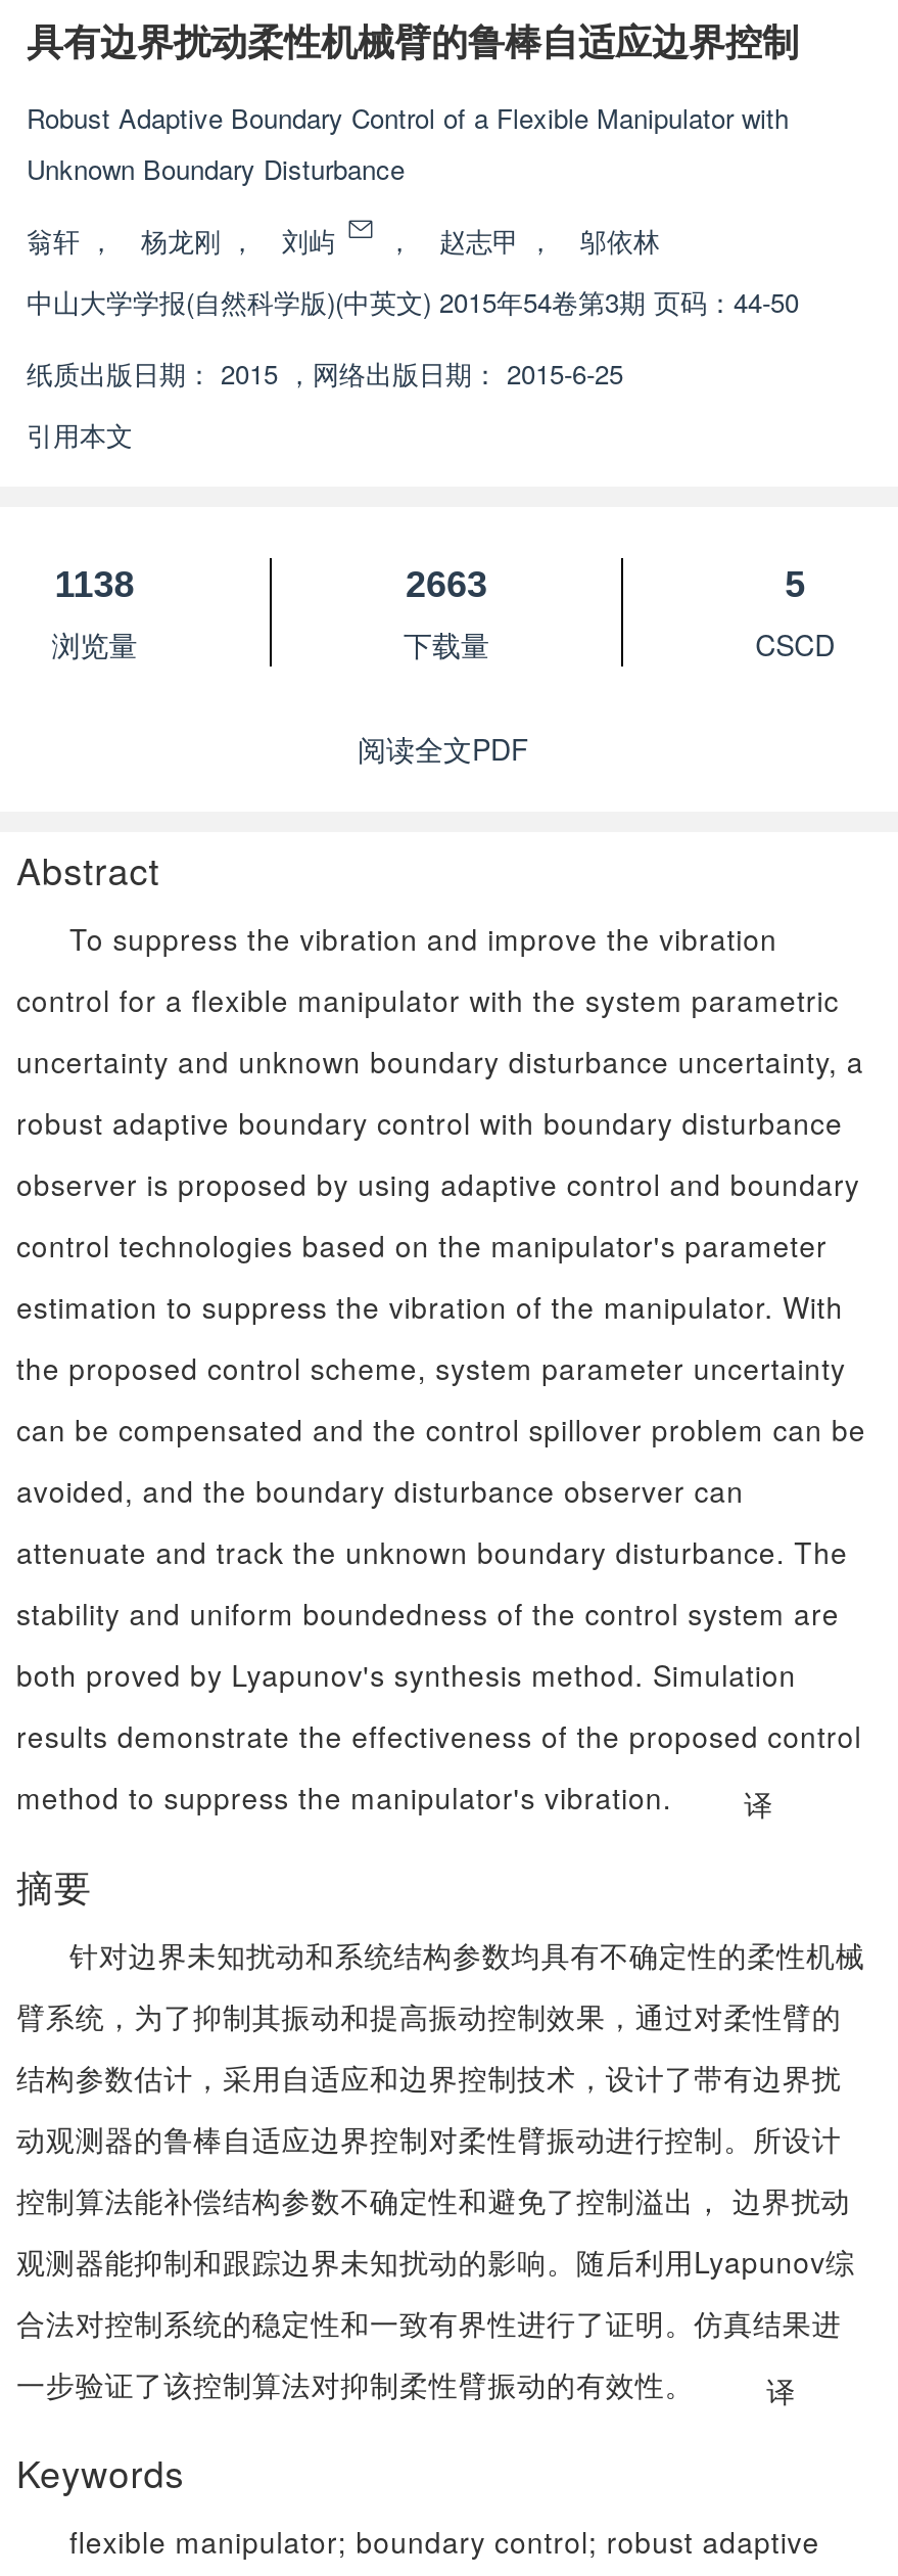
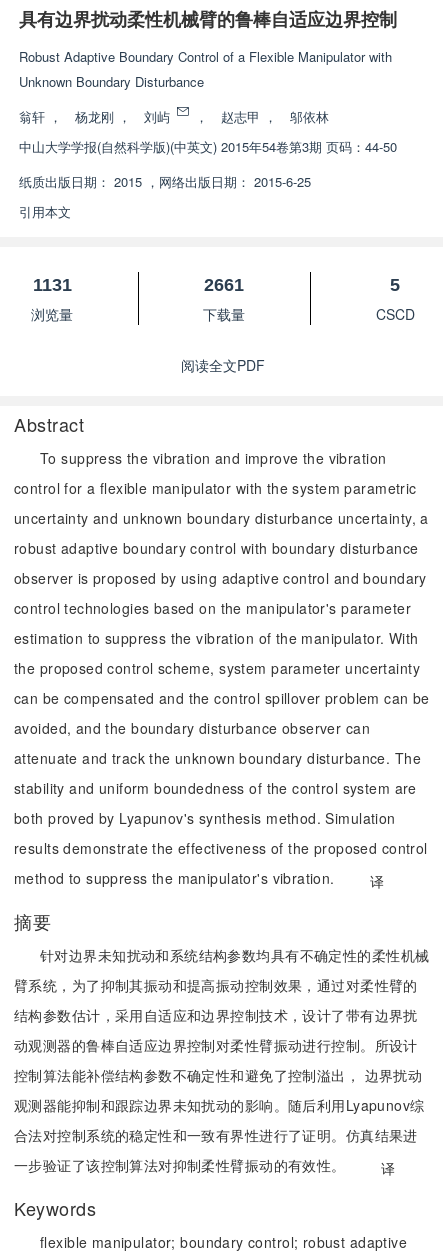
- 1138
+ 1131

- 2663
+ 2661
